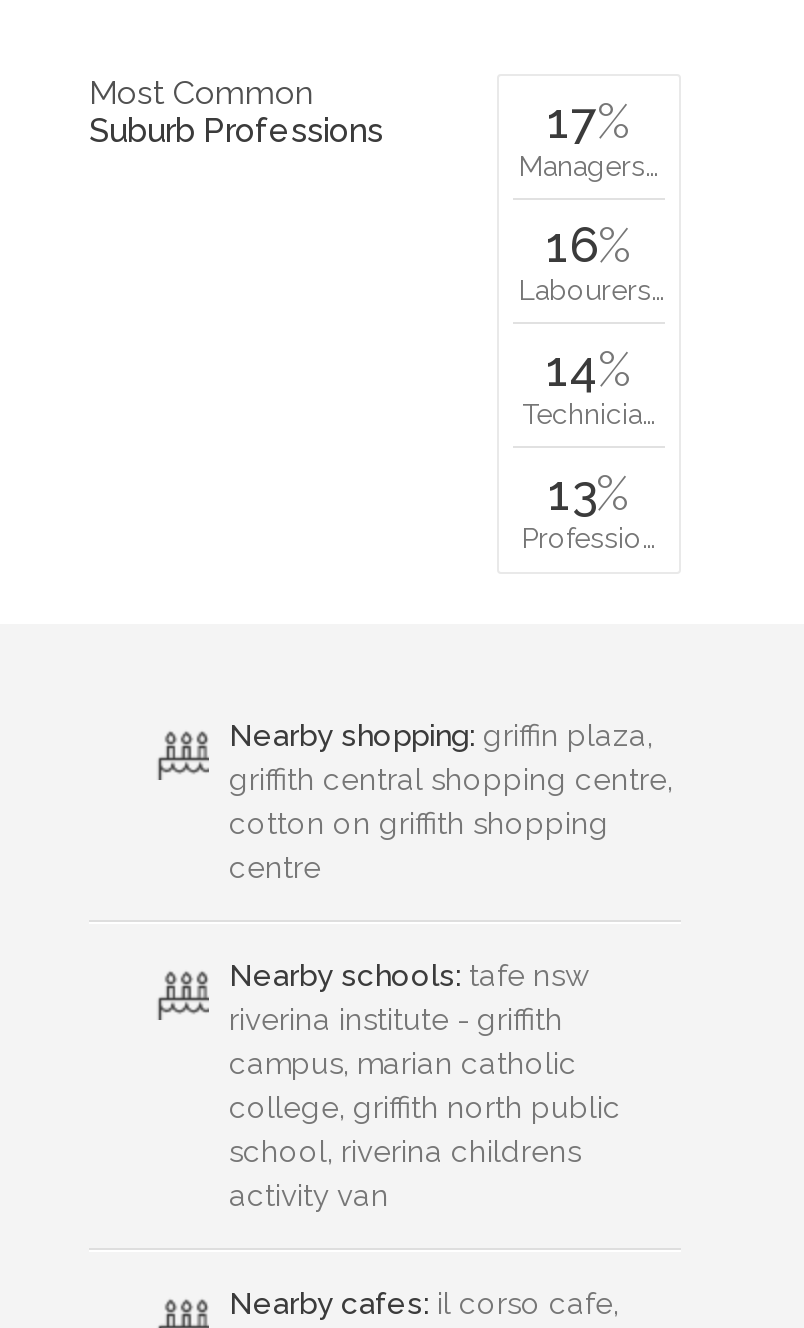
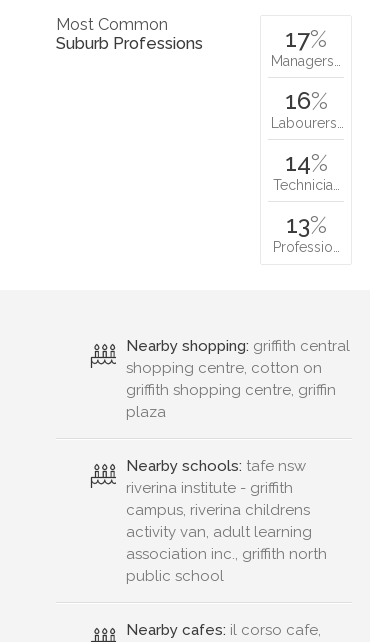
- Nearby shopping: griffin plaza,
- griffith central shopping centre,
- cotton on griffith shopping
- centre
+ Nearby shopping: griffith central
+ shopping centre, cotton on
+ griffith shopping centre, griffin
+ plaza

- campus, marian catholic
- college, griffith north public
- school, riverina childrens
- activity van
+ campus, riverina childrens
+ activity van, adult learning
+ association inc., griffith north
+ public school
